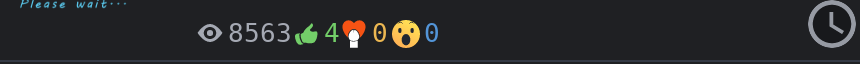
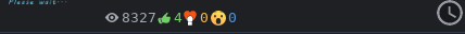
- 8563 4 0 0
+ 8327 4 0 0
